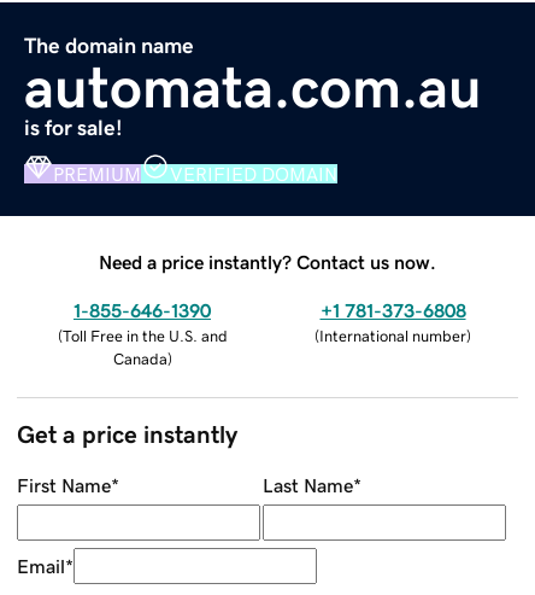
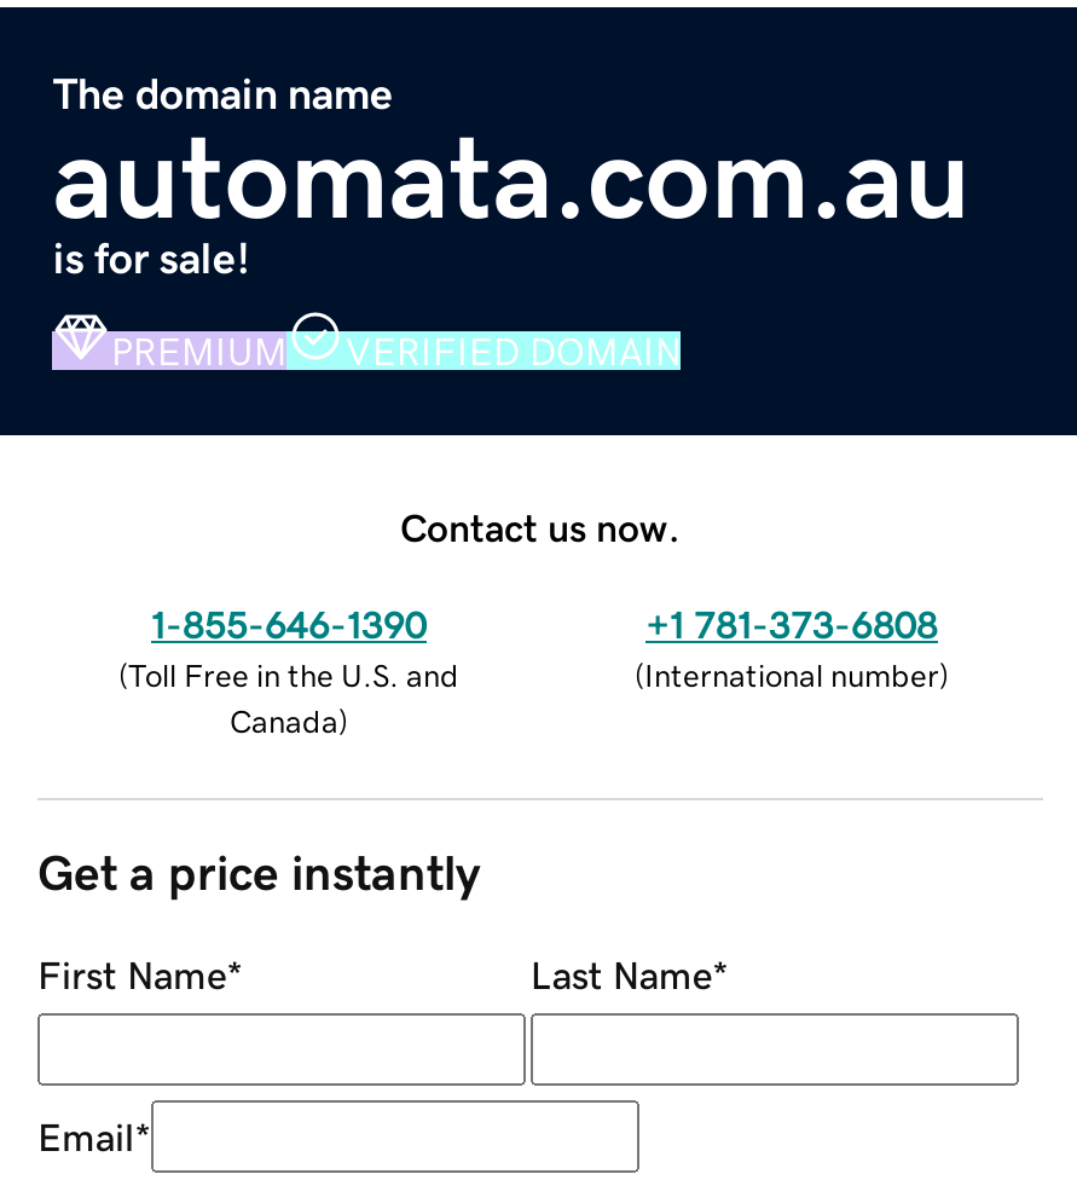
- Need a price instantly? Contact us now.
+ Contact us now.
